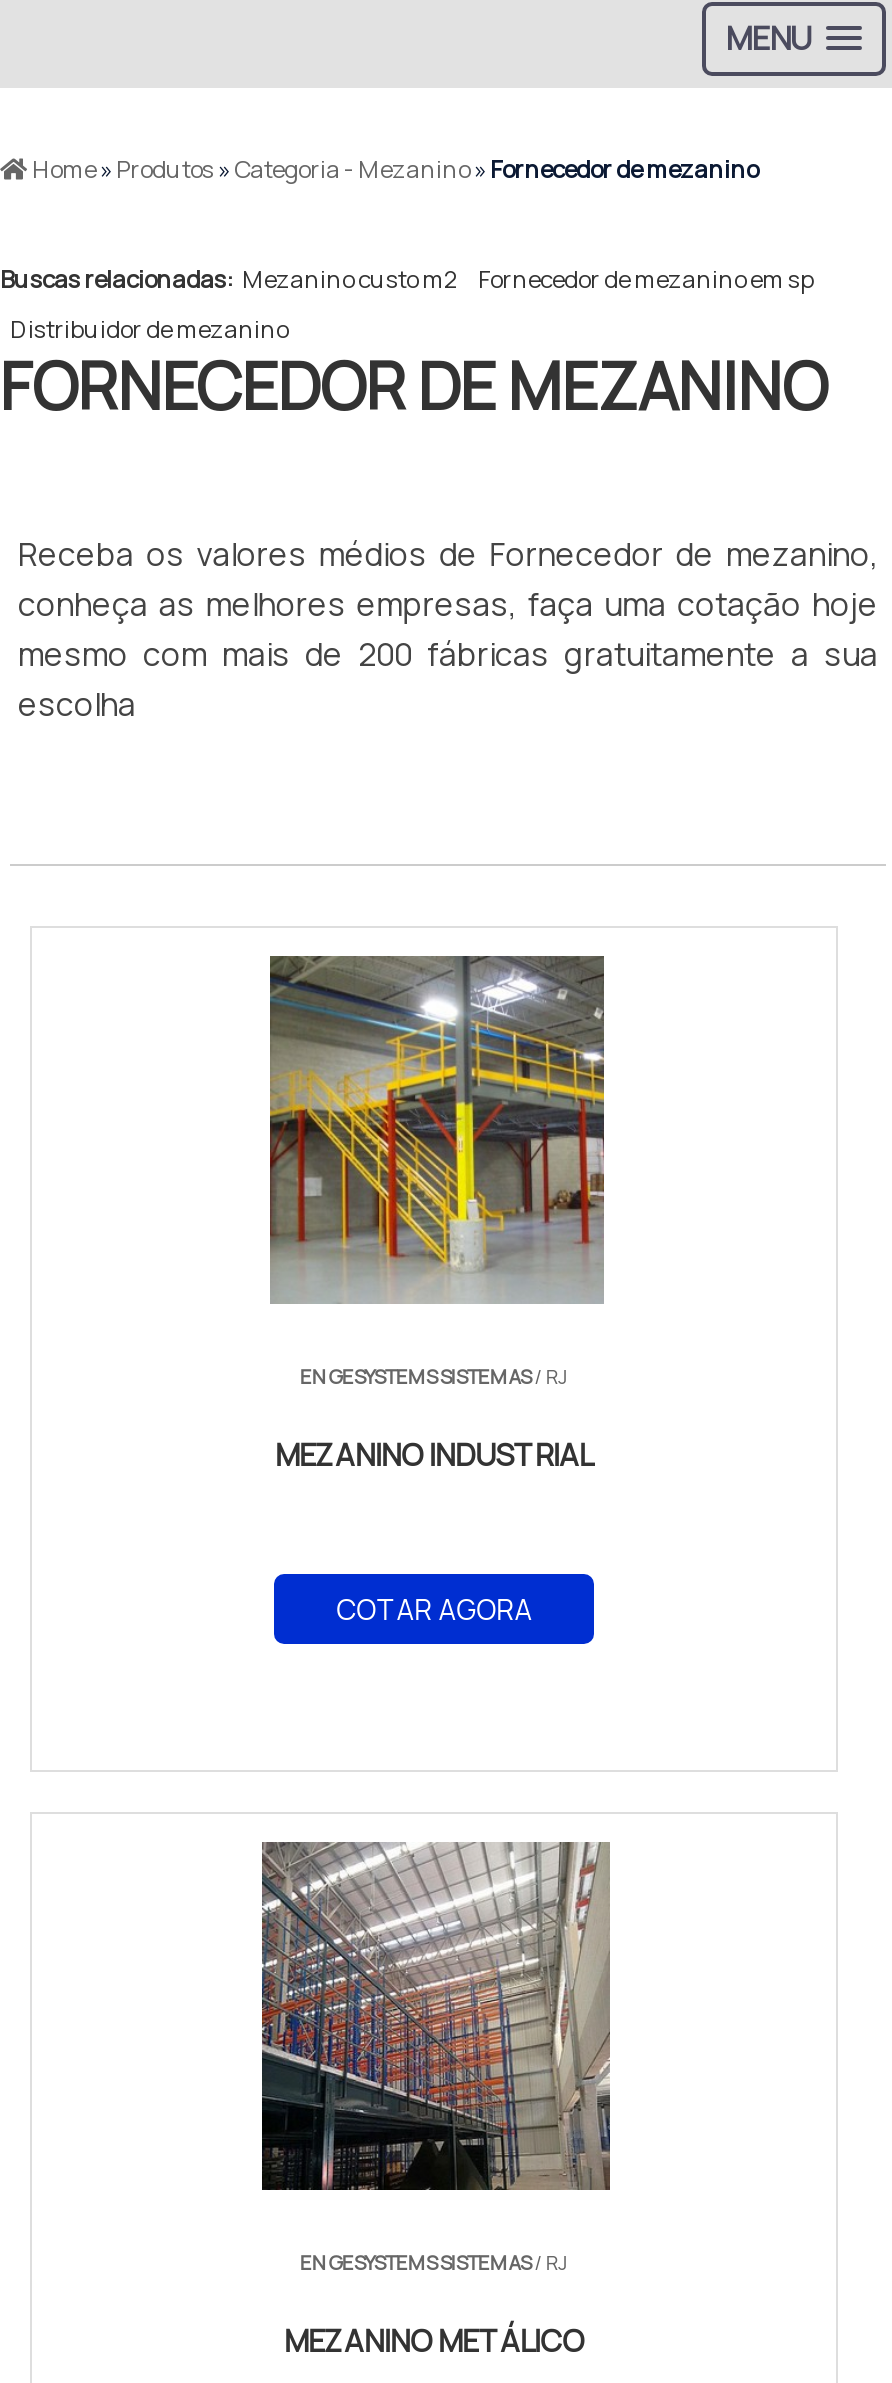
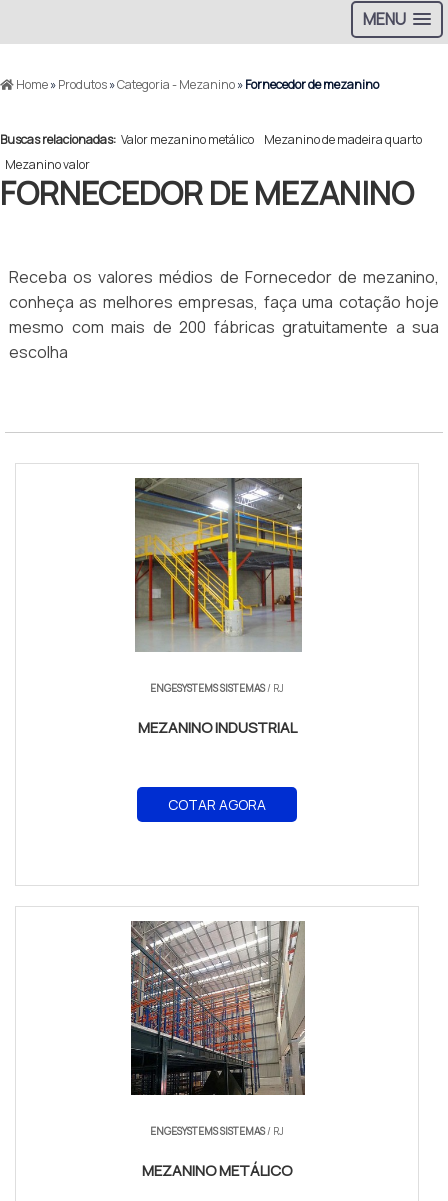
- Buscas relacionadas: Mezanino custo m2 Fornecedor de mezanino em sp
+ Buscas relacionadas: Valor mezanino metálico Mezanino de madeira quarto

- Distribuidor de mezanino
+ Mezanino valor
